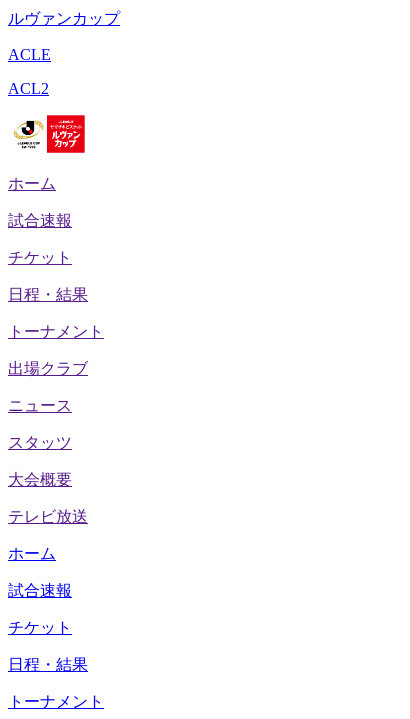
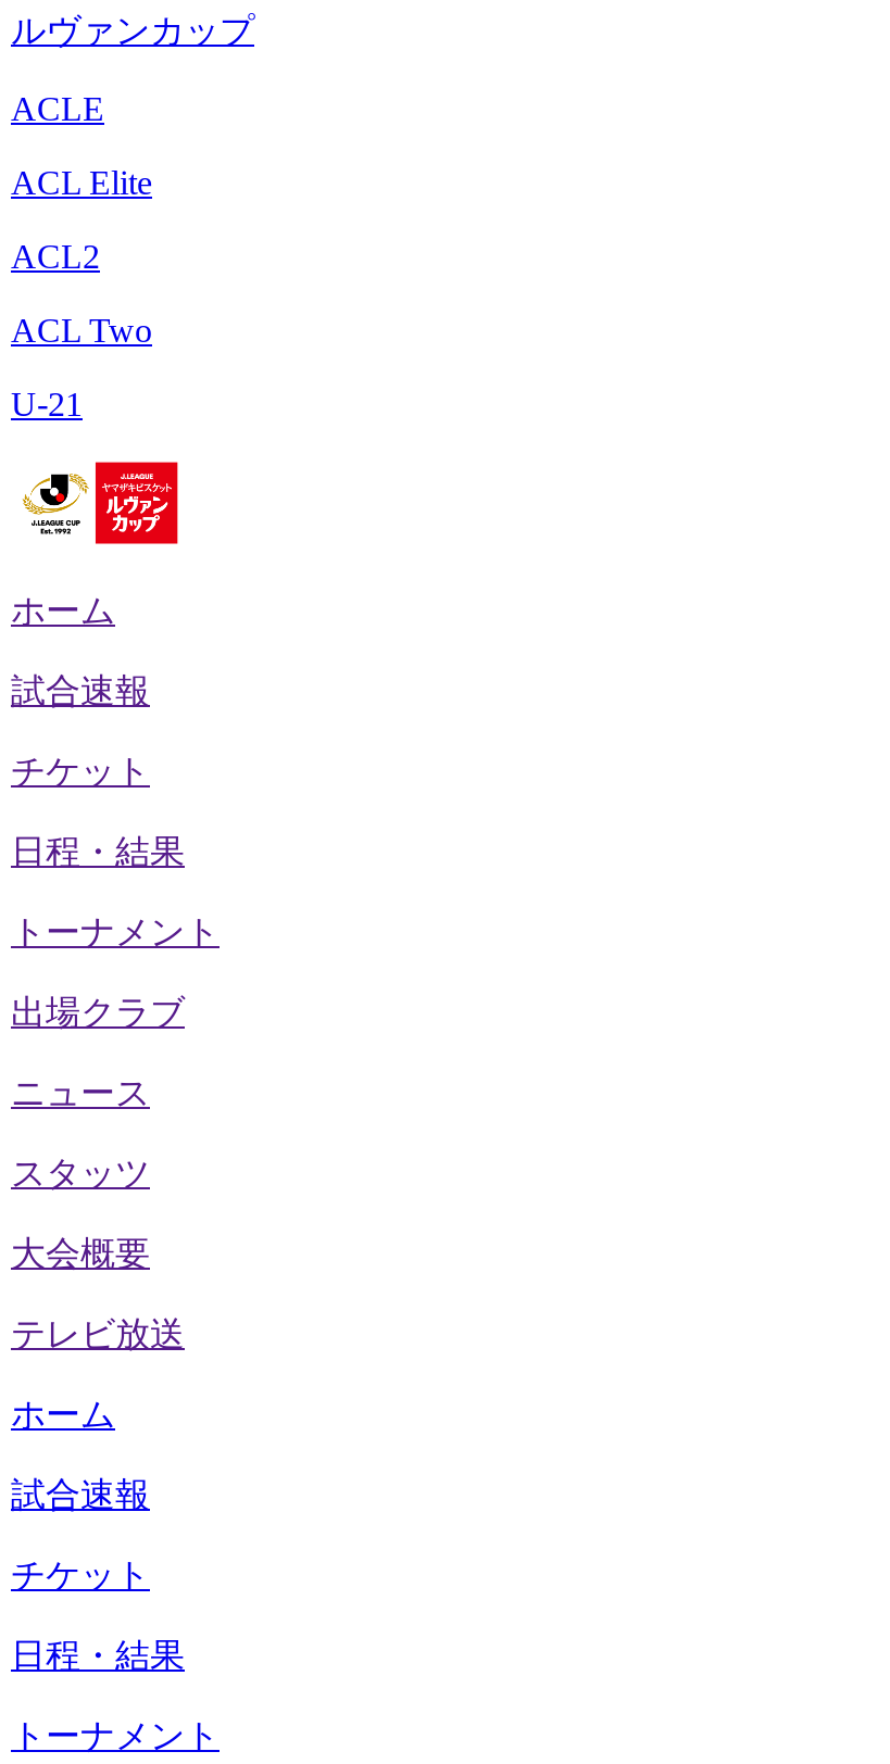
+ ACL Elite

+ ACL Two
+ U-21
